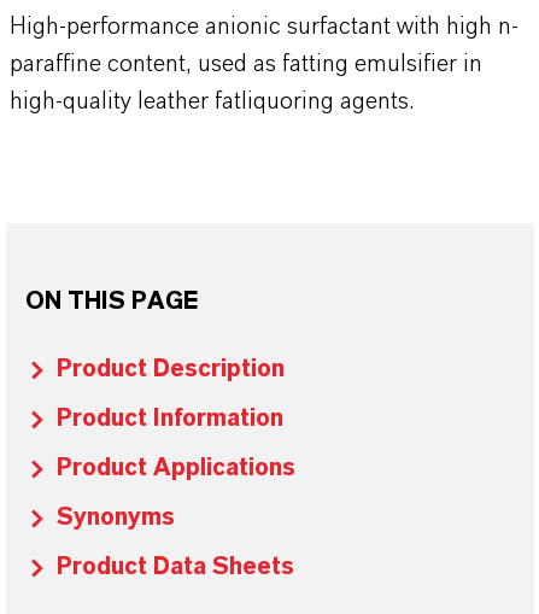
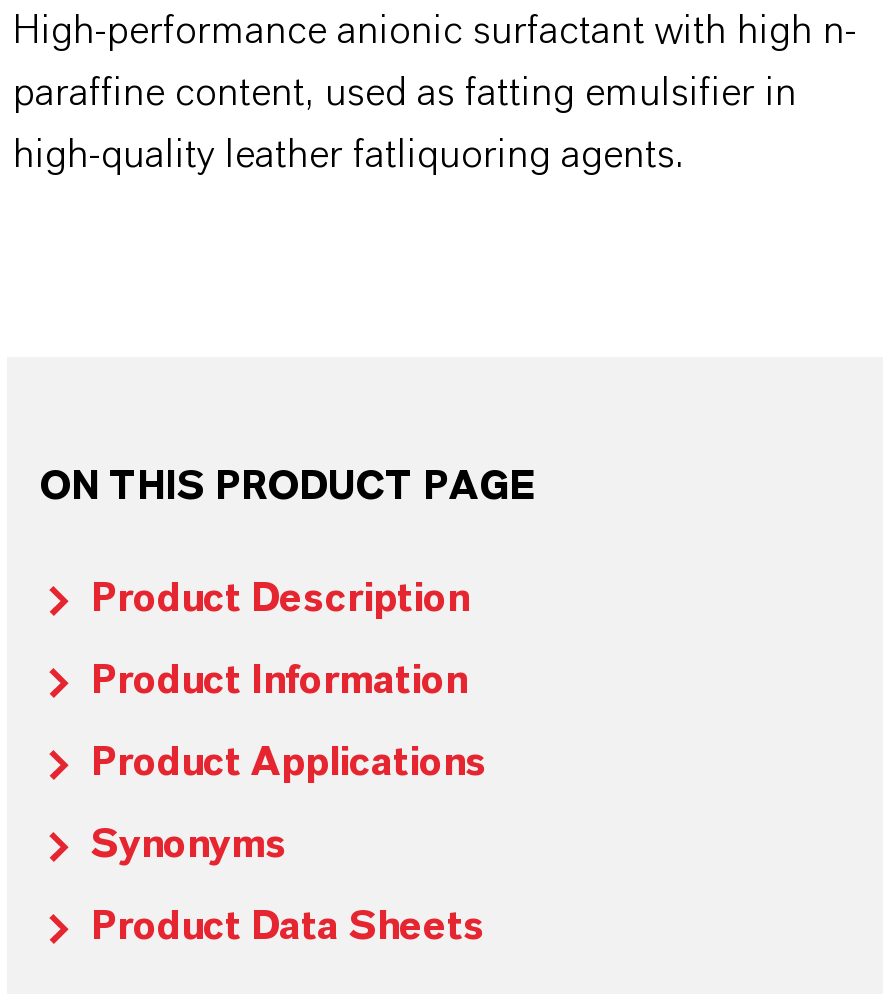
- ON THIS PAGE
+ ON THIS PRODUCT PAGE
